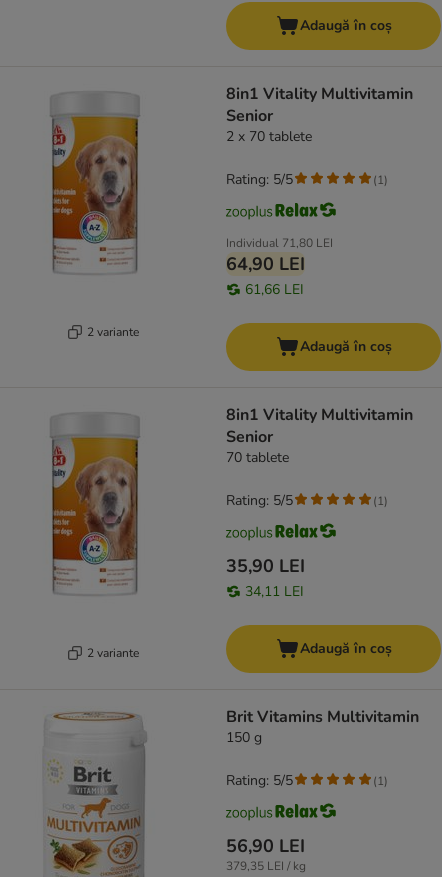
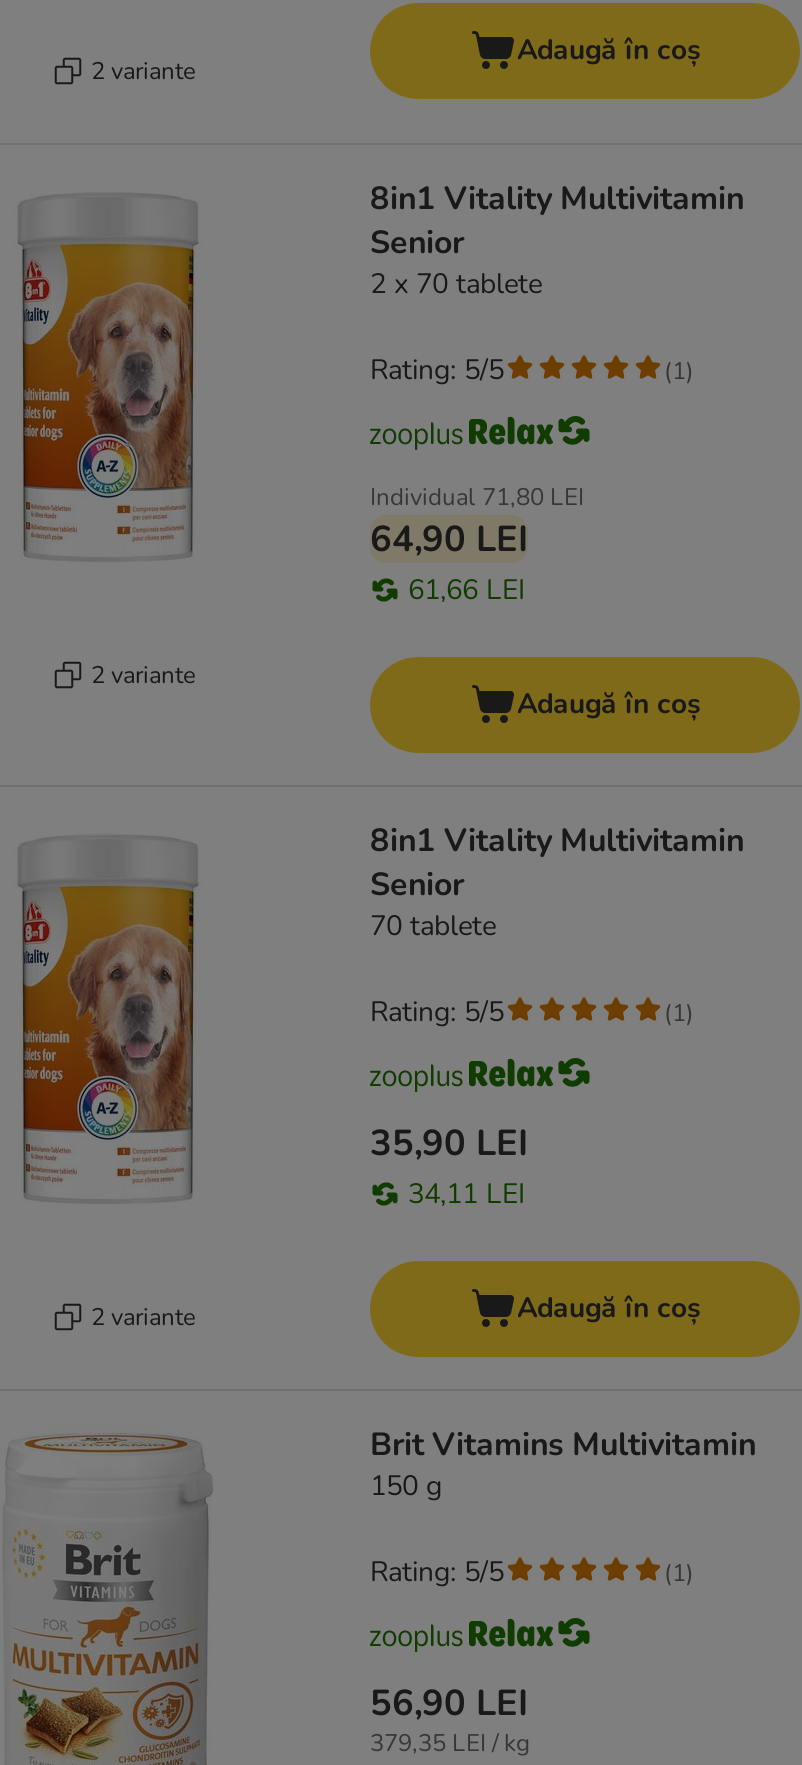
+ 2 variante
